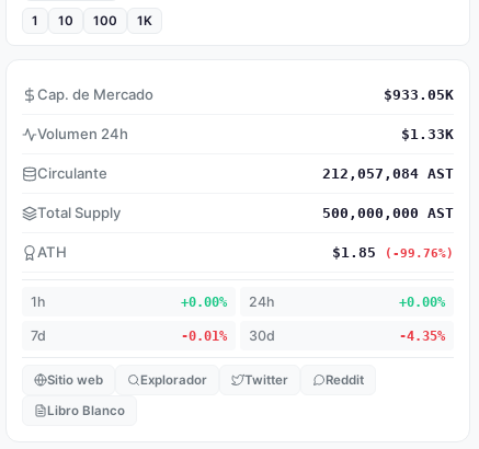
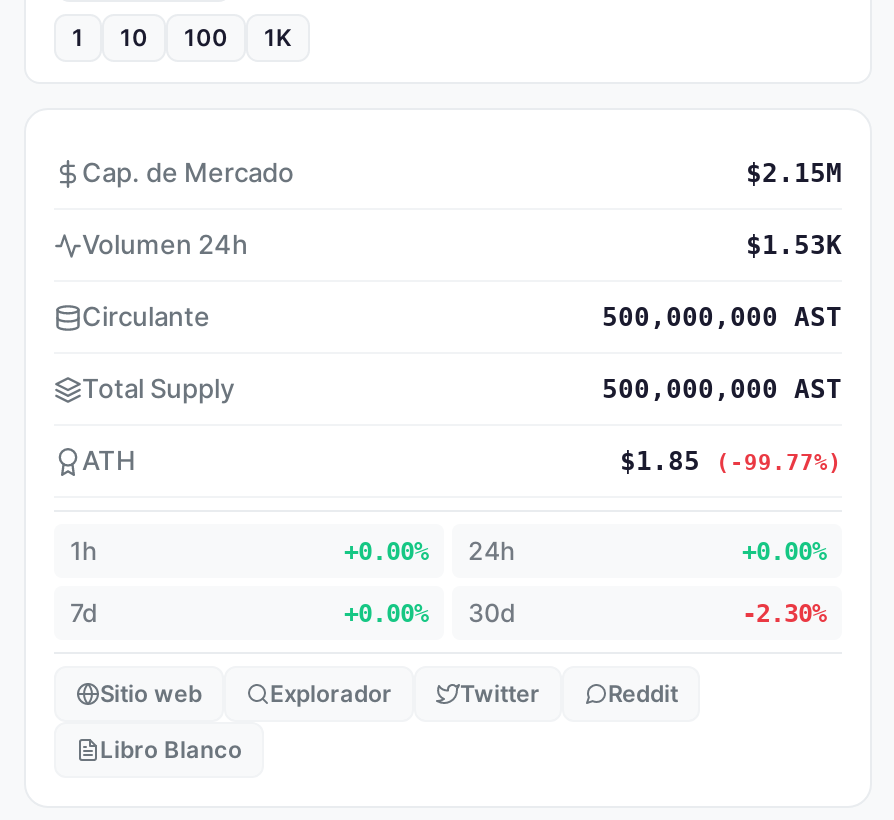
- $933.05K
+ $2.15M

- $1.33K
+ $1.53K

- 212,057,084 AST
+ 500,000,000 AST

- $1.85 (-99.76%)
+ $1.85 (-99.77%)

- -0.01% 30d
+ +0.00% 30d

- -4.35%
+ -2.30%
